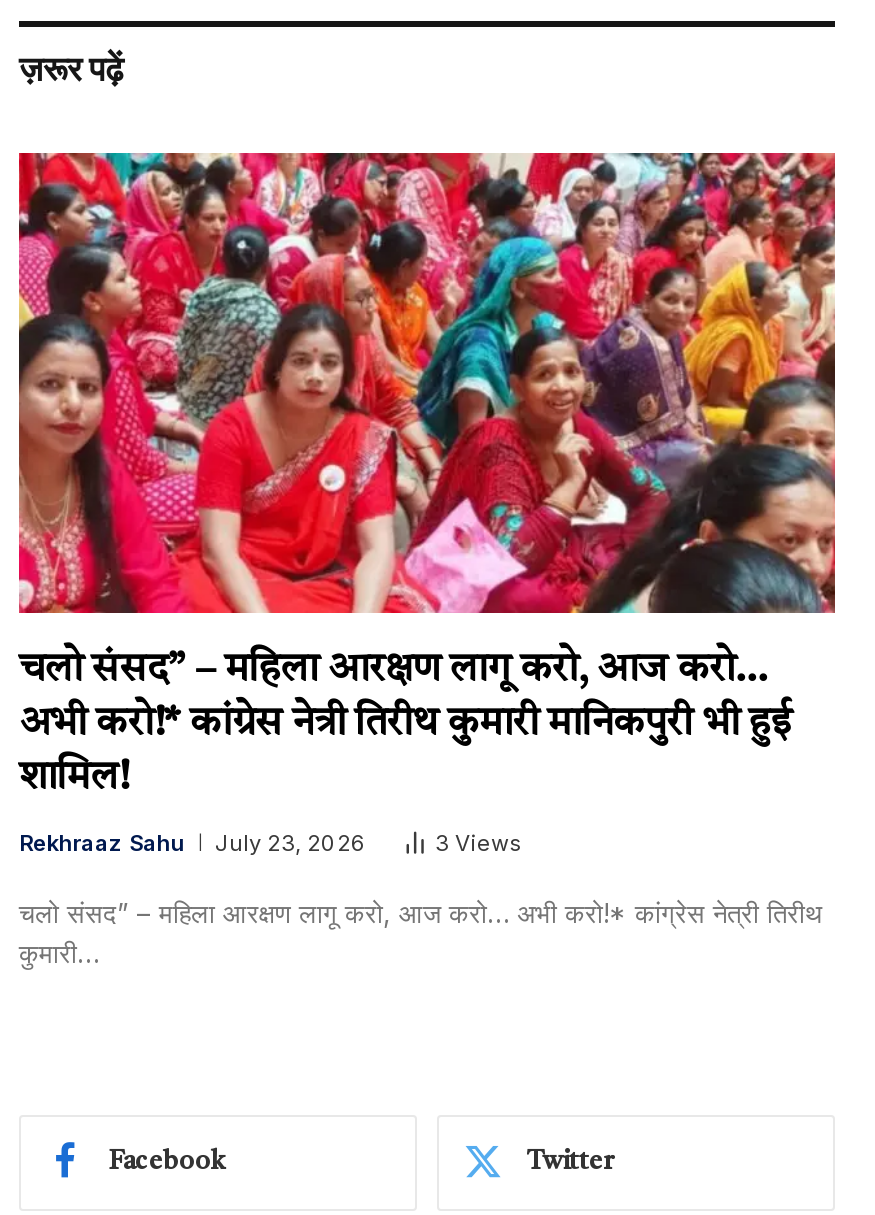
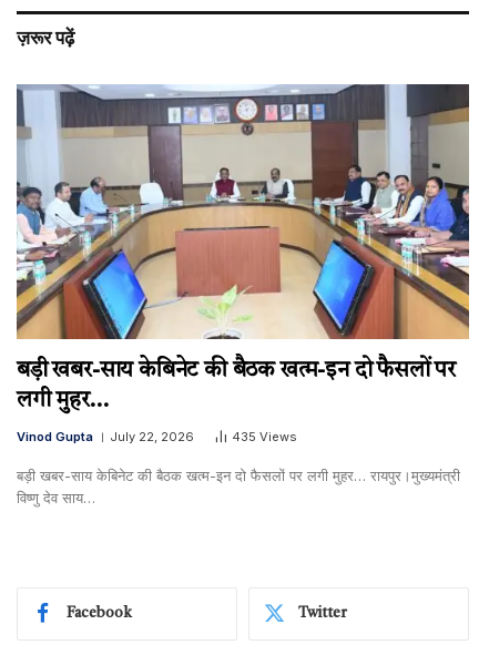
- [image]
- चलो संसद” – महिला आरक्षण लागू करो, आज करो…
- अभी करो!* कांग्रेस नेत्री तिरीथ कुमारी मानिकपुरी भी हुई
- शामिल!
+ [image]
+ बड़ी खबर-साय केबिनेट की बैठक खत्म-इन दो फैसलों पर
+ लगी मुहर…

- Rekhraaz Sahu
- July 23, 2026
- 3 Views
+ Vinod Gupta
+ July 22, 2026
+ 435 Views

- चलो संसद” – महिला आरक्षण लागू करो, आज करो… अभी करो!* कांग्रेस नेत्री तिरीथ
- कुमारी…
+ बड़ी खबर-साय केबिनेट की बैठक खत्म-इन दो फैसलों पर लगी मुहर… रायपुर।मुख्यमंत्री
+ विष्णु देव साय…
